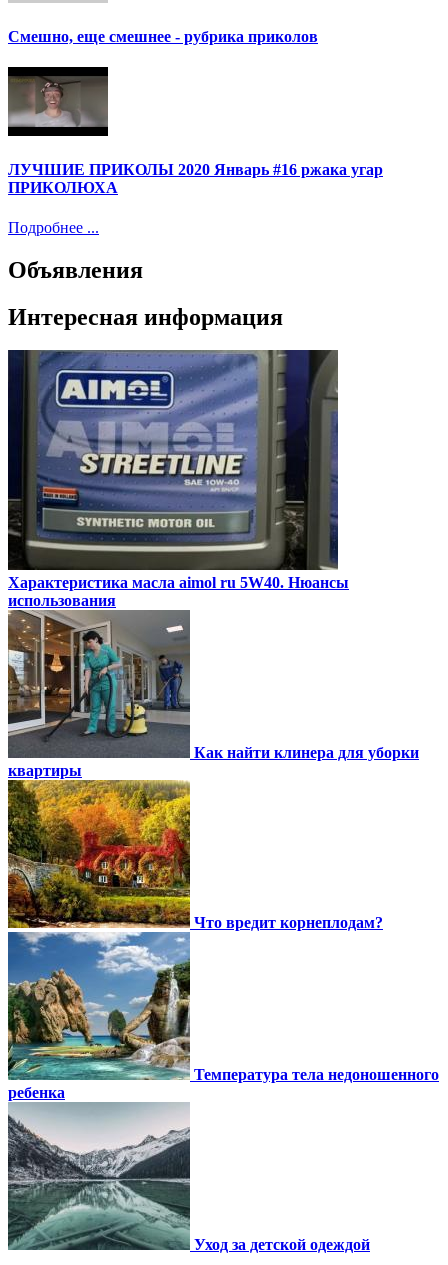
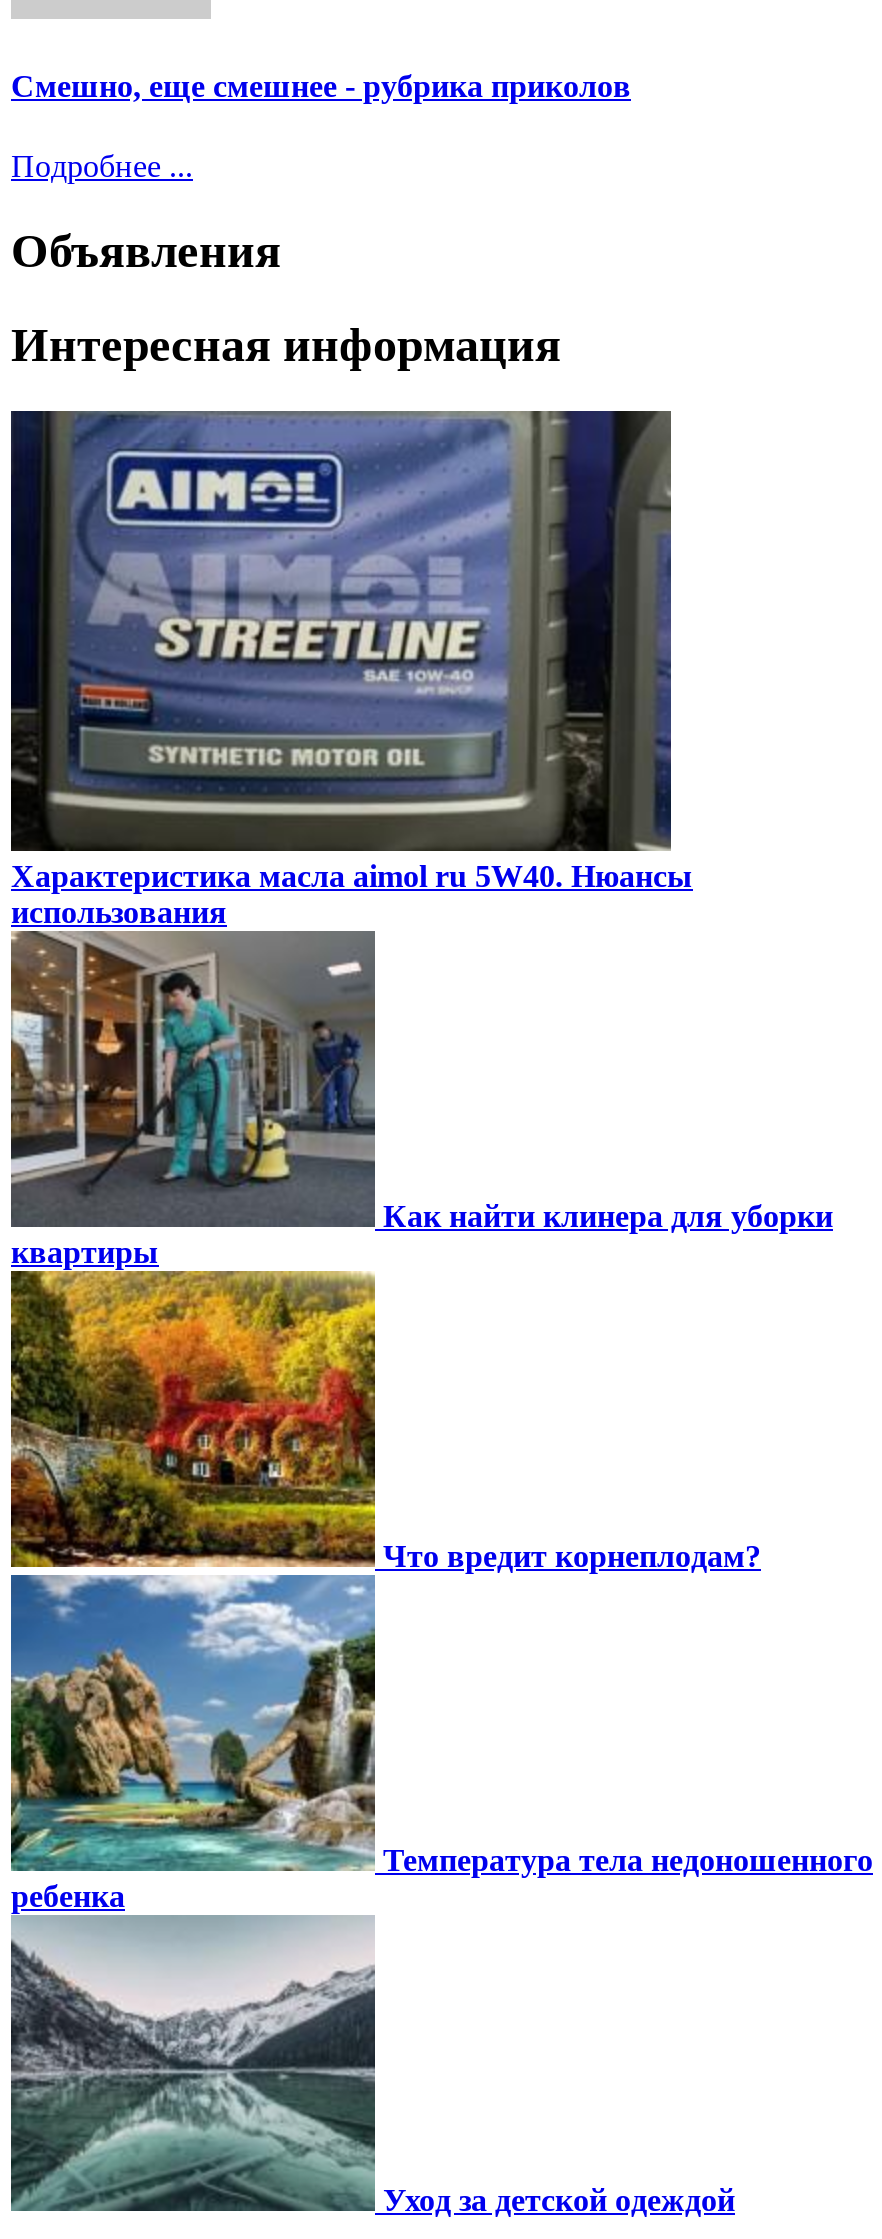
- [image]
- ЛУЧШИЕ ПРИКОЛЫ 2020 Январь #16 ржака угар
- ПРИКОЛЮХА
